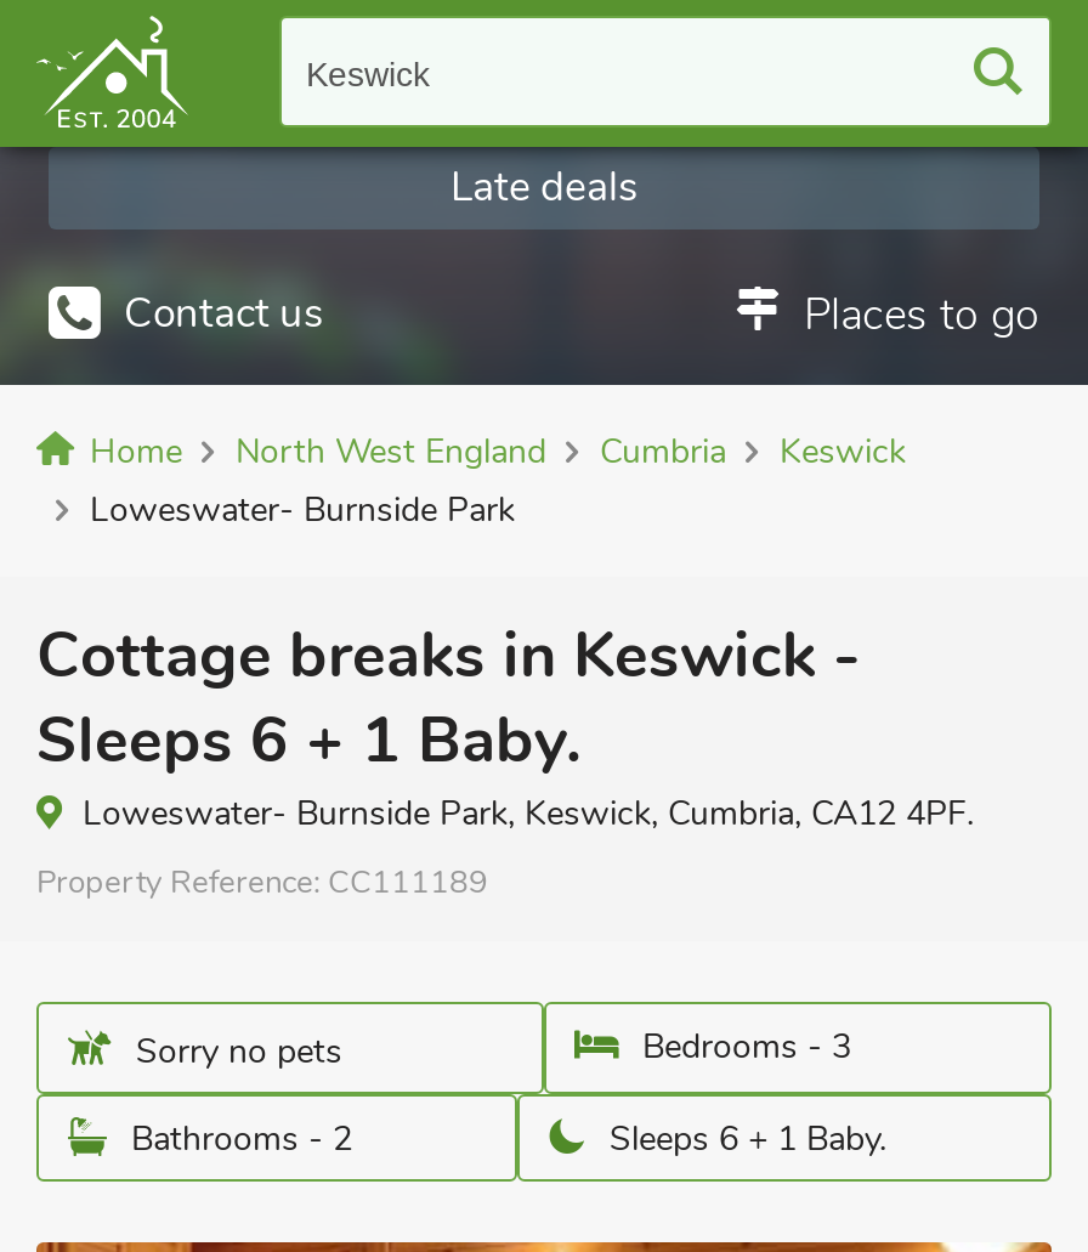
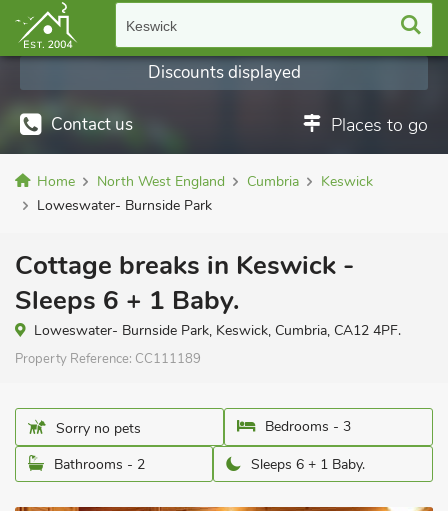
- Late deals
+ Discounts displayed
